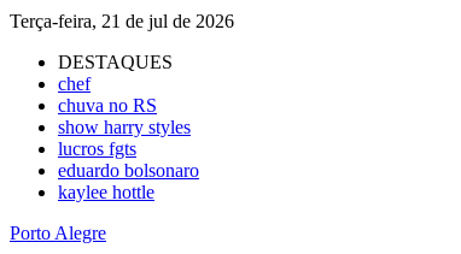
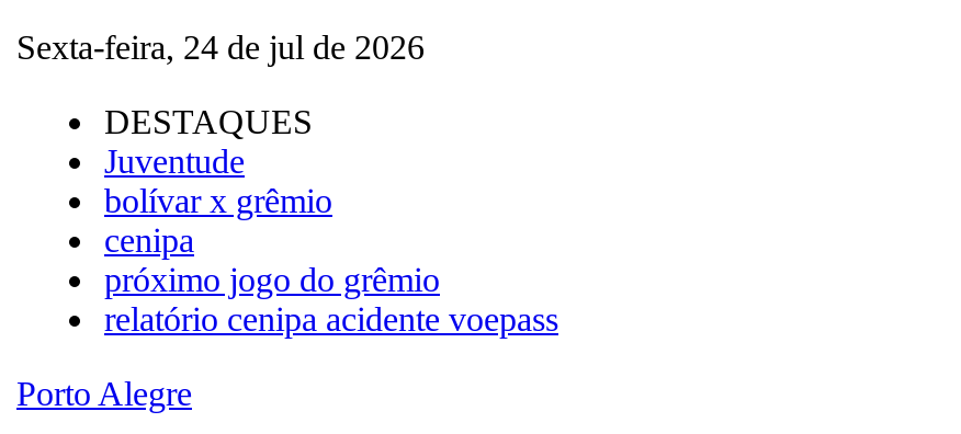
- Terça-feira, 21 de jul de 2026
+ Sexta-feira, 24 de jul de 2026

- chef
- chuva no RS
- show harry styles
- lucros fgts
- eduardo bolsonaro
- kaylee hottle
+ Juventude
+ bolívar x grêmio
+ cenipa
+ próximo jogo do grêmio
+ relatório cenipa acidente voepass
